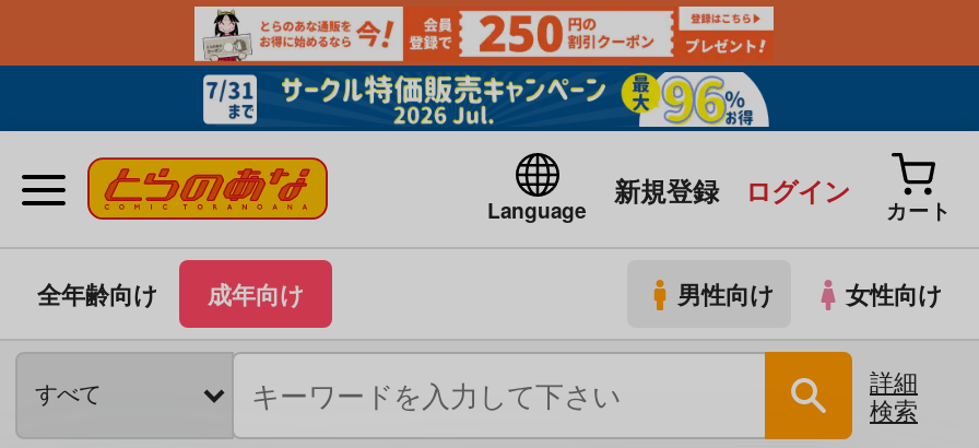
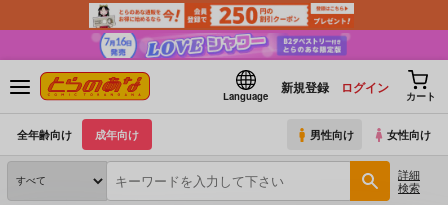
- [image]
+ [image]
